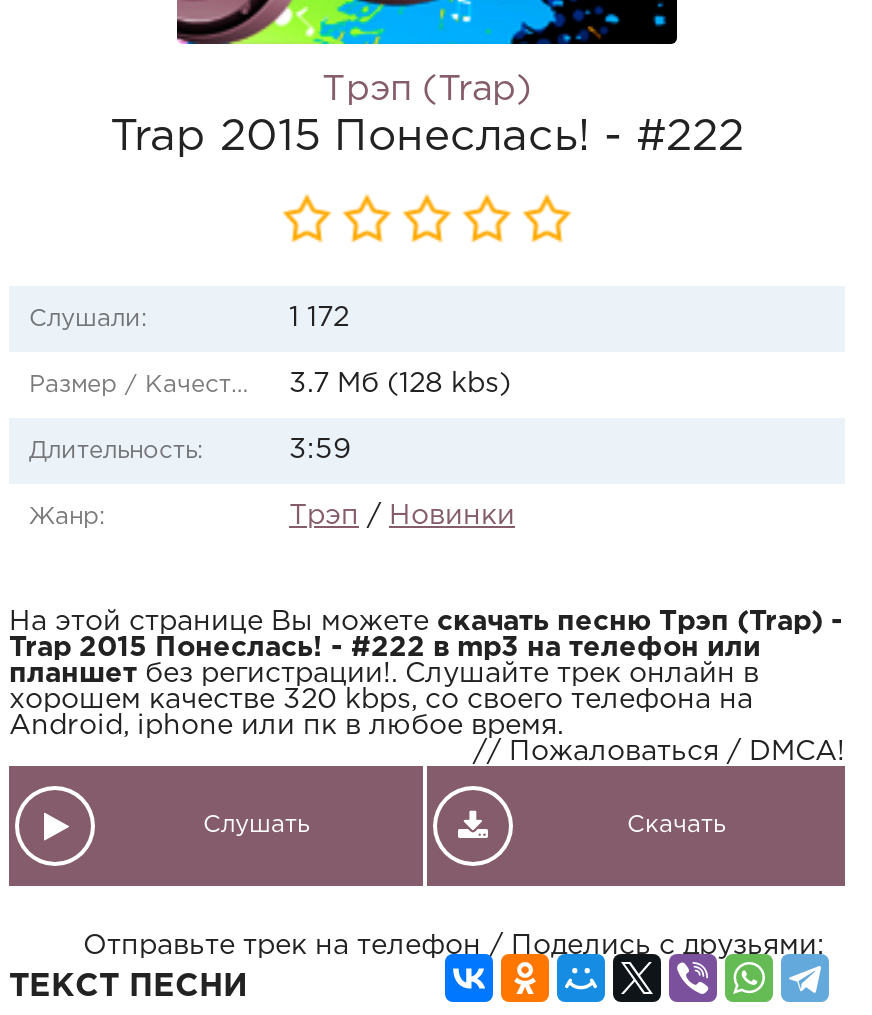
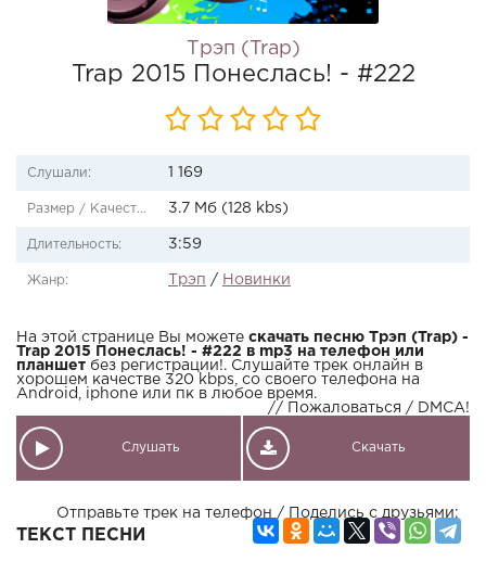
- 1 172
+ 1 169
